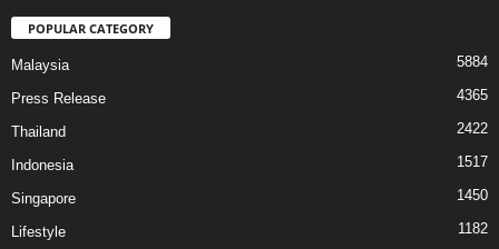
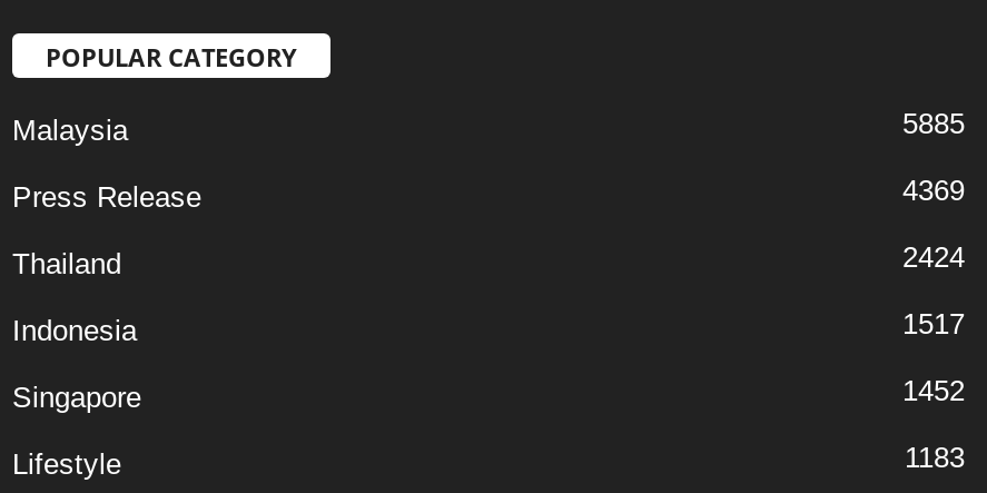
- 5884
+ 5885

- 4365
+ 4369

- 2422
+ 2424

- 1450
+ 1452

- 1182
+ 1183
